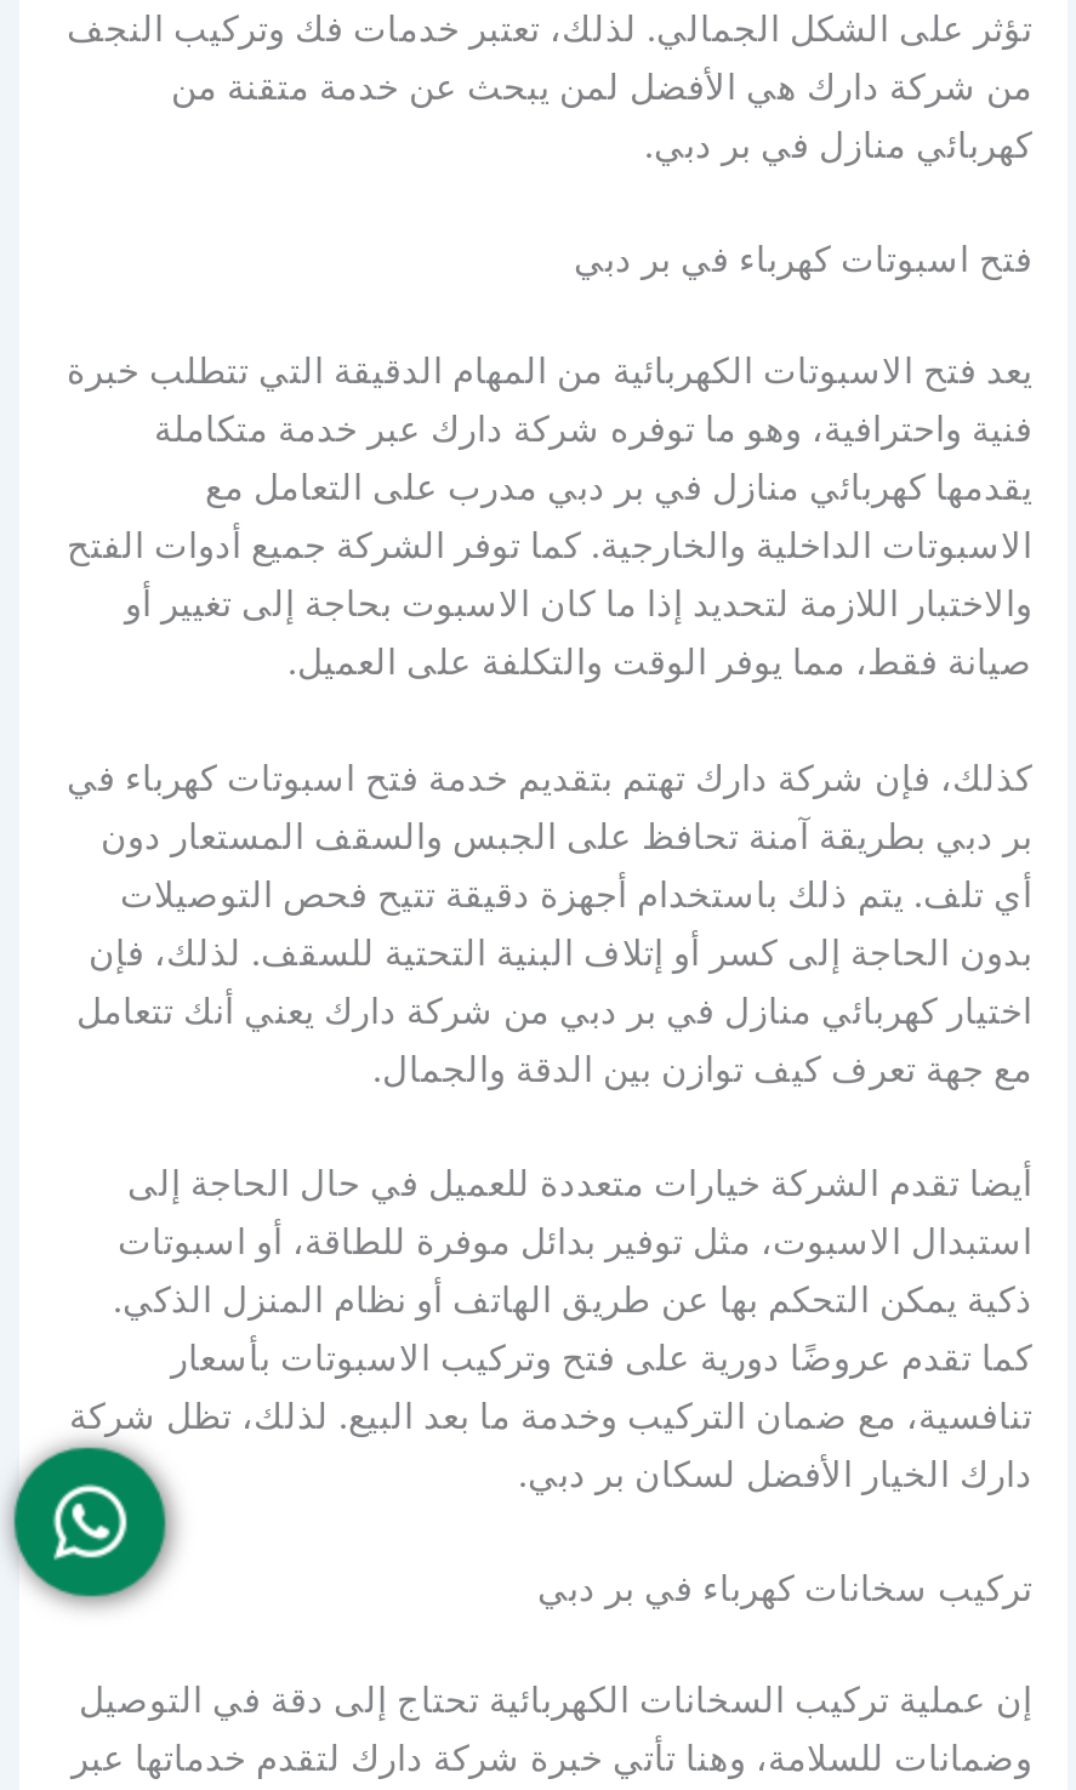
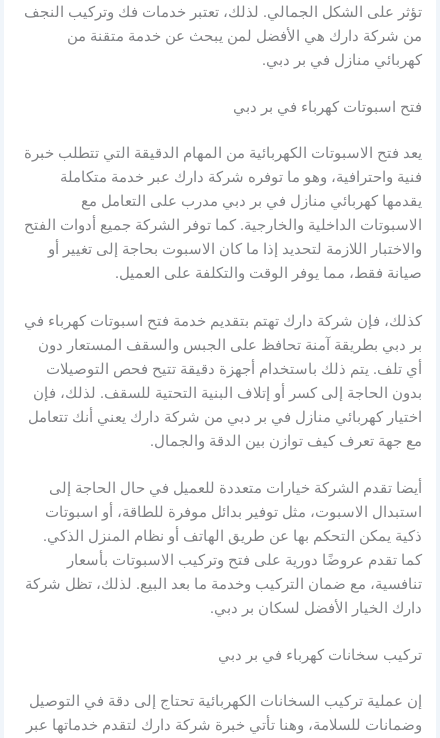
- [image]
